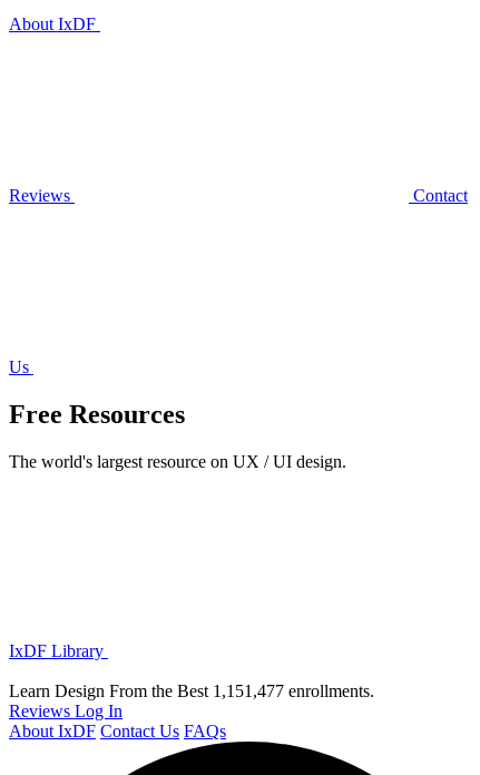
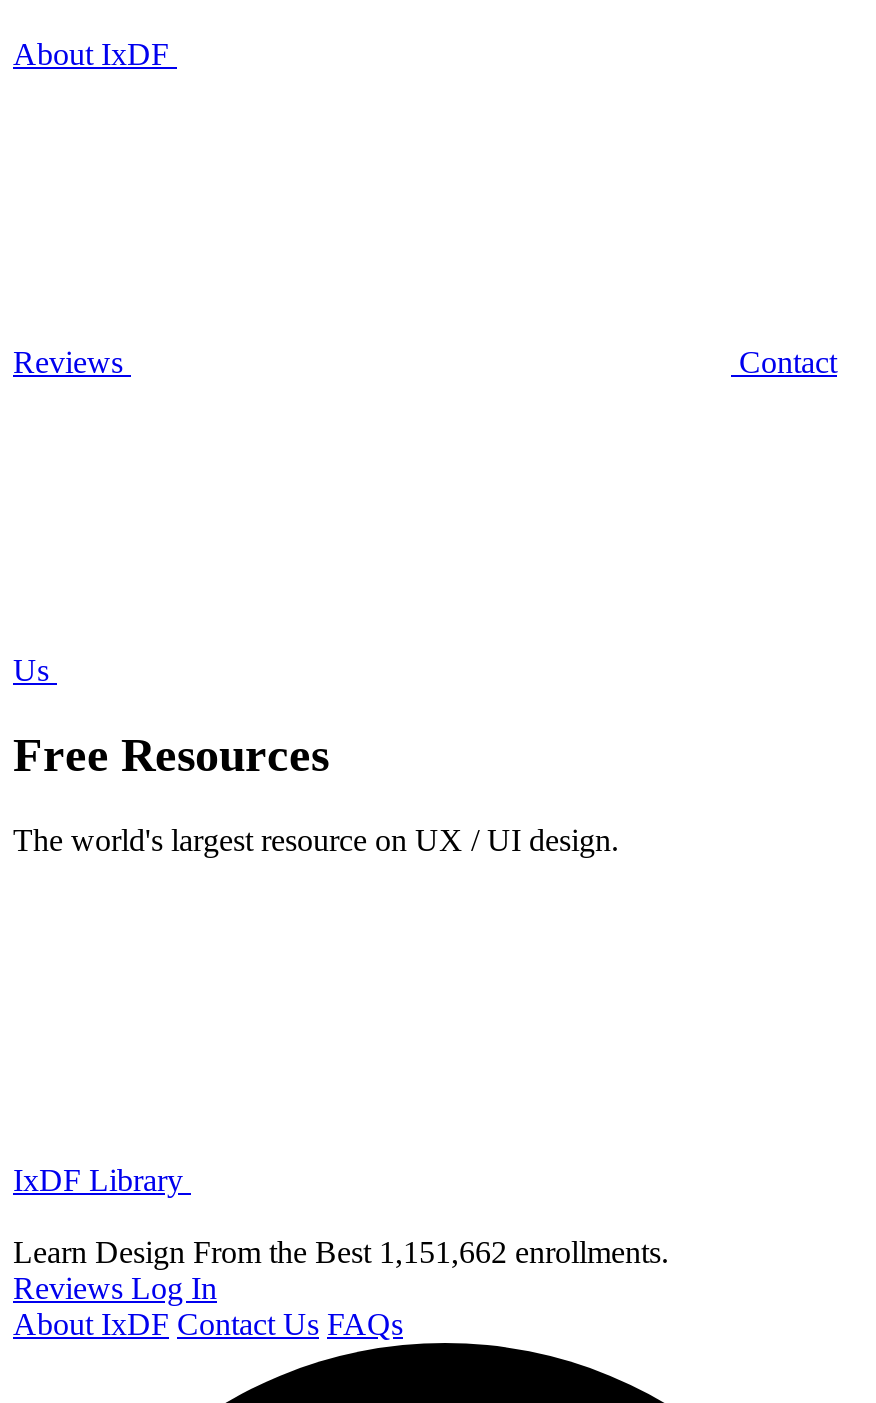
- Learn Design From the Best 1,151,477 enrollments.
+ Learn Design From the Best 1,151,662 enrollments.
